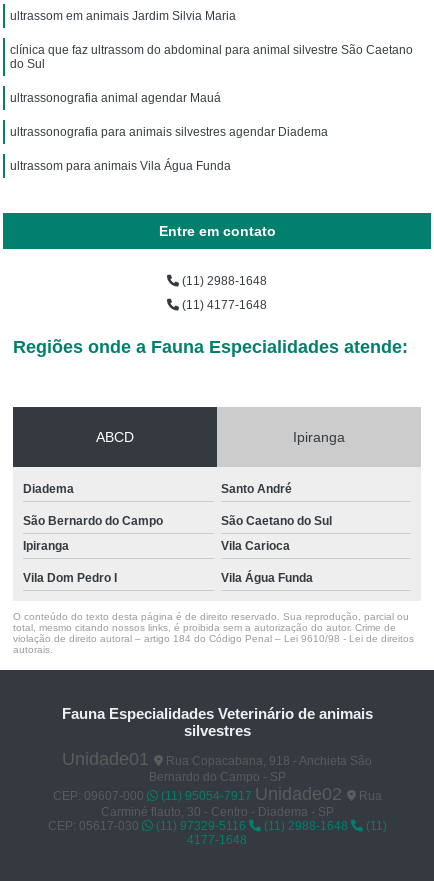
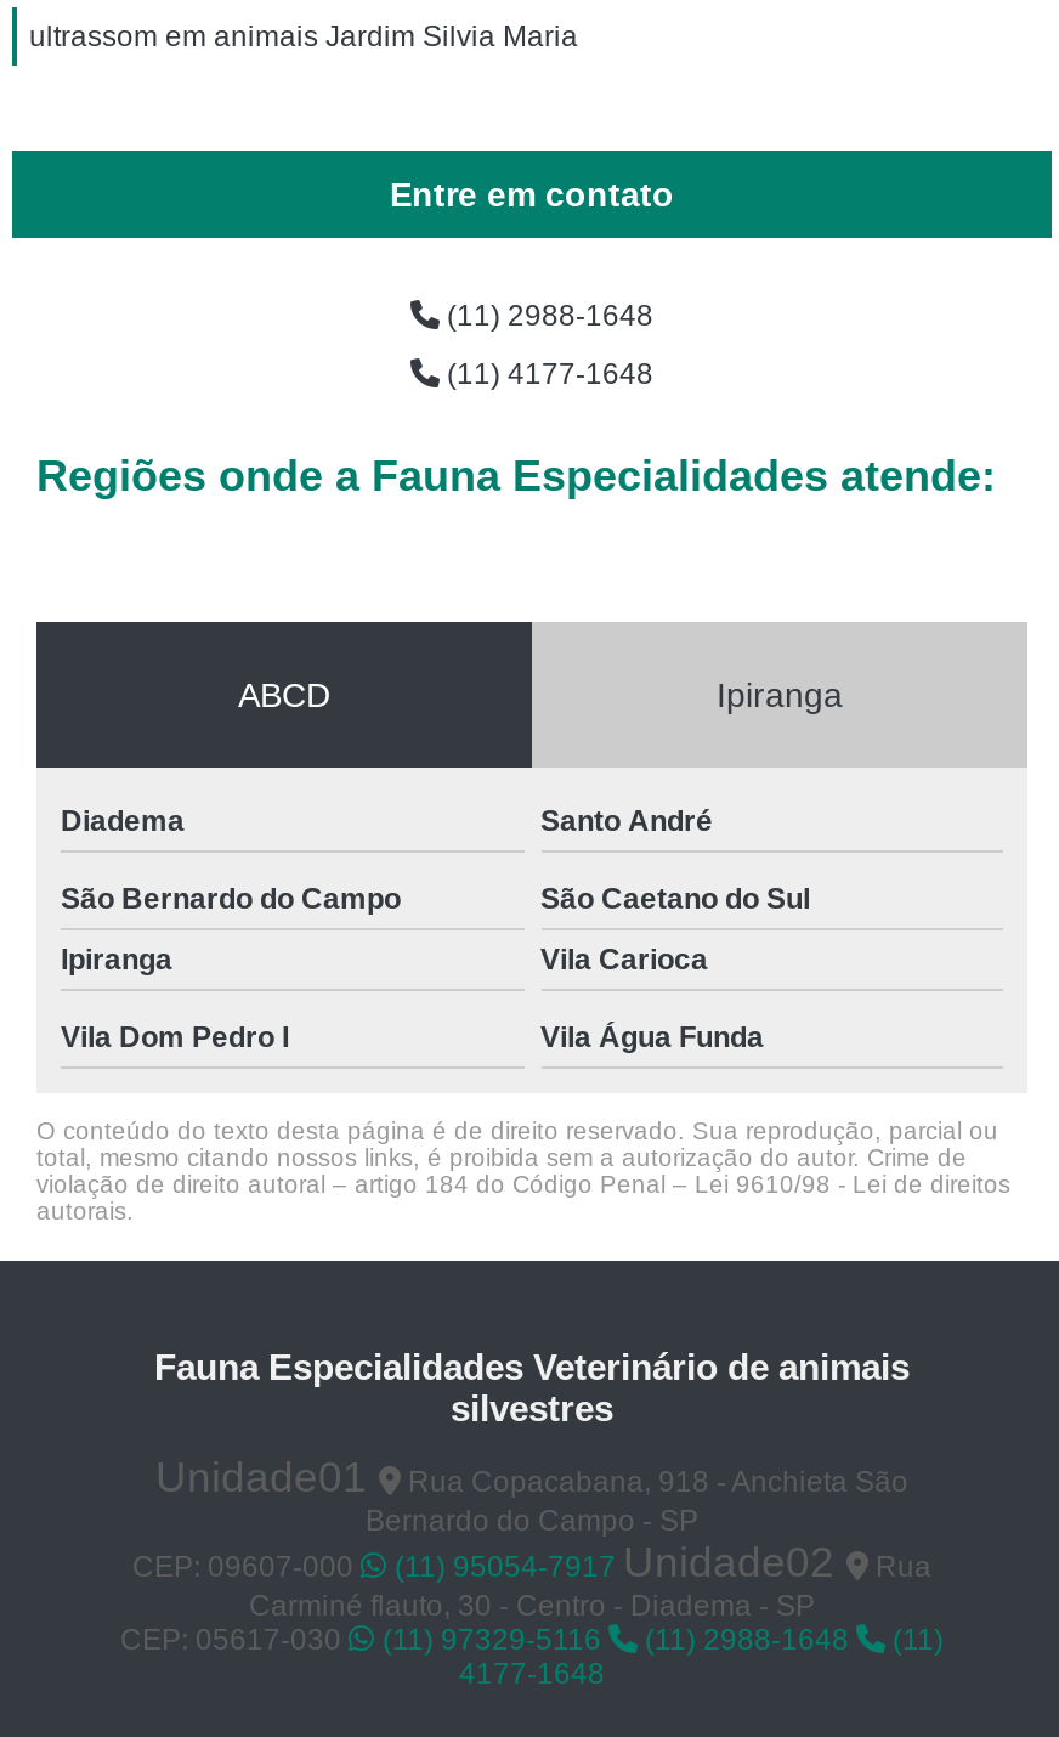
- clínica que faz ultrassom do abdominal para animal silvestre São Caetano
- do Sul
- ultrassonografia animal agendar Mauá
- ultrassonografia para animais silvestres agendar Diadema
- ultrassom para animais Vila Água Funda
